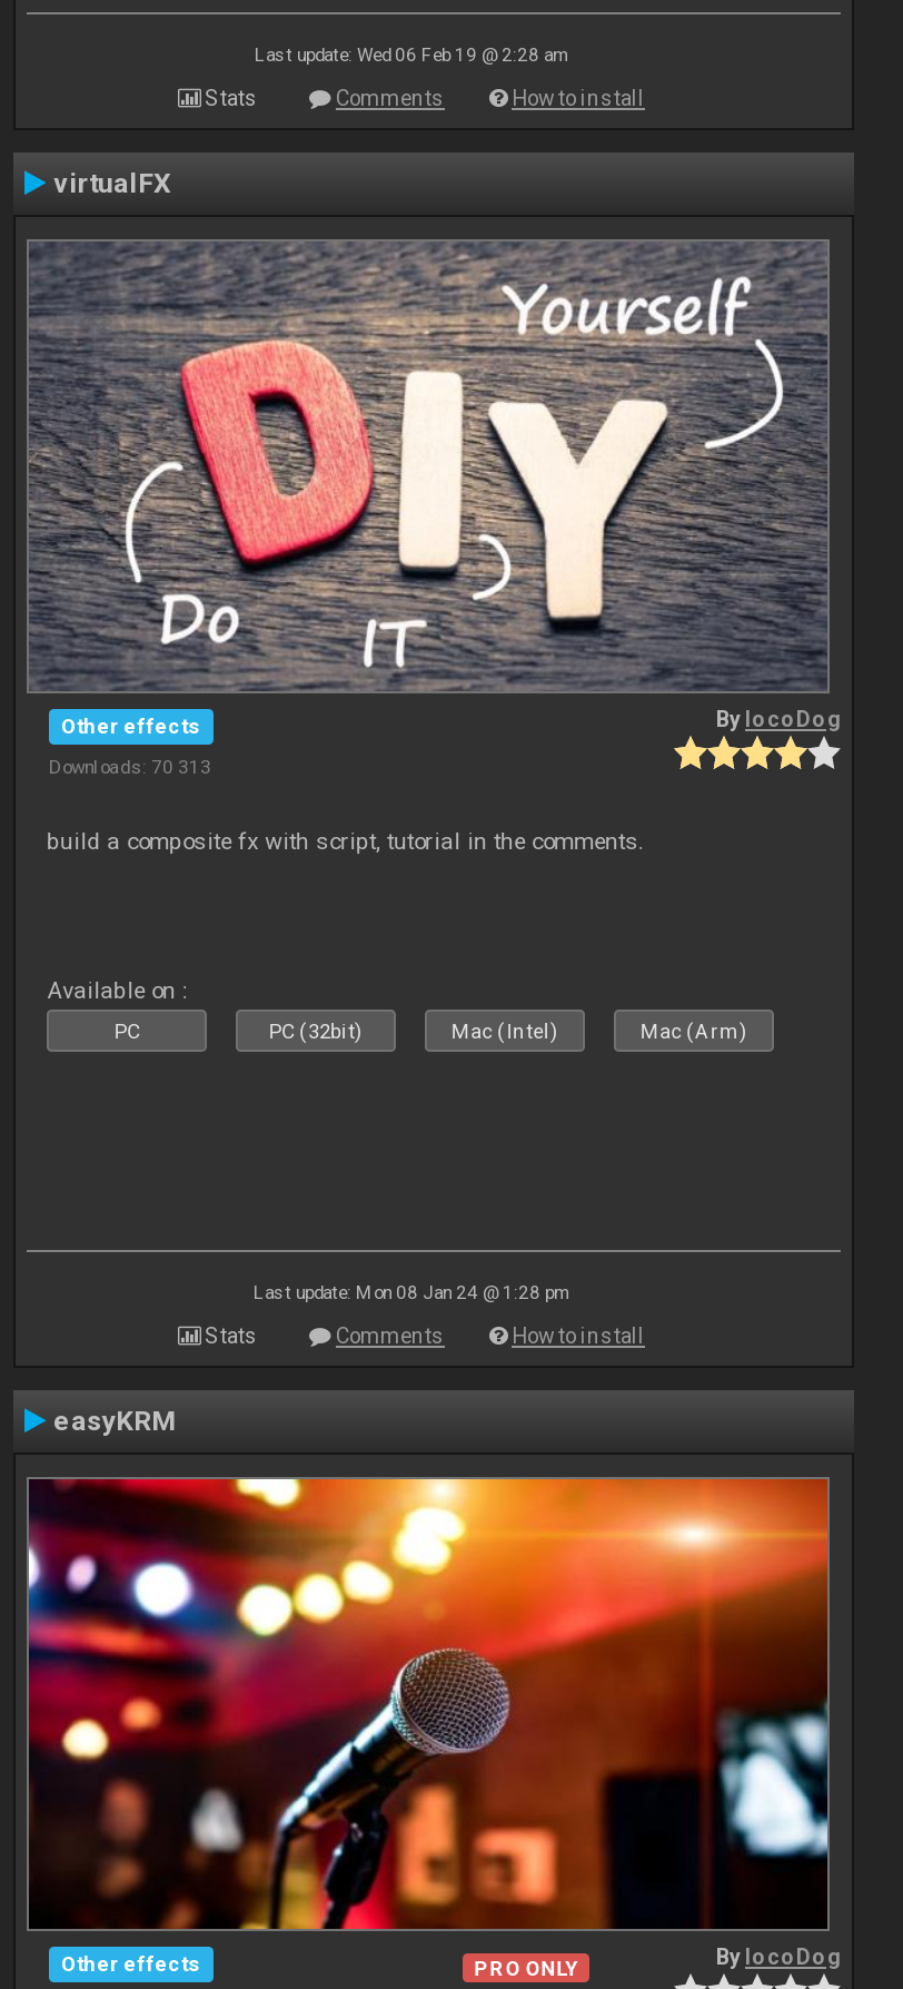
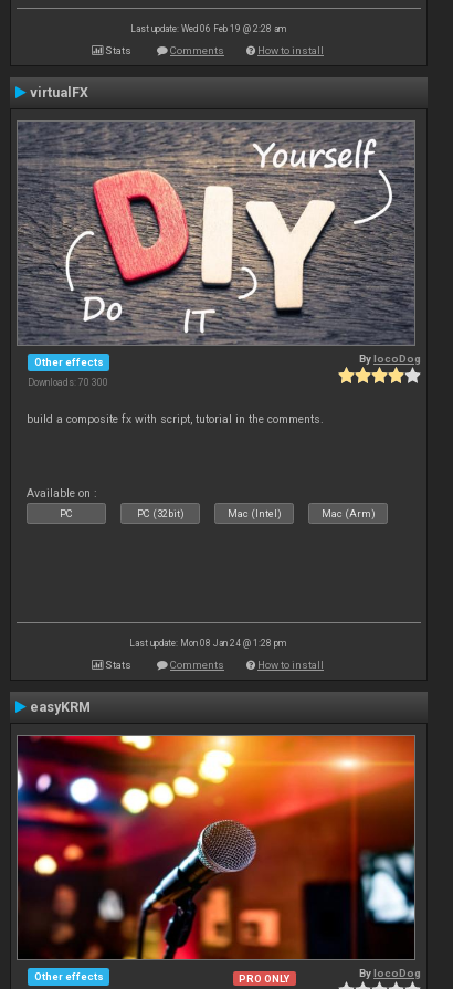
- Downloads: 70 313
+ Downloads: 70 300
